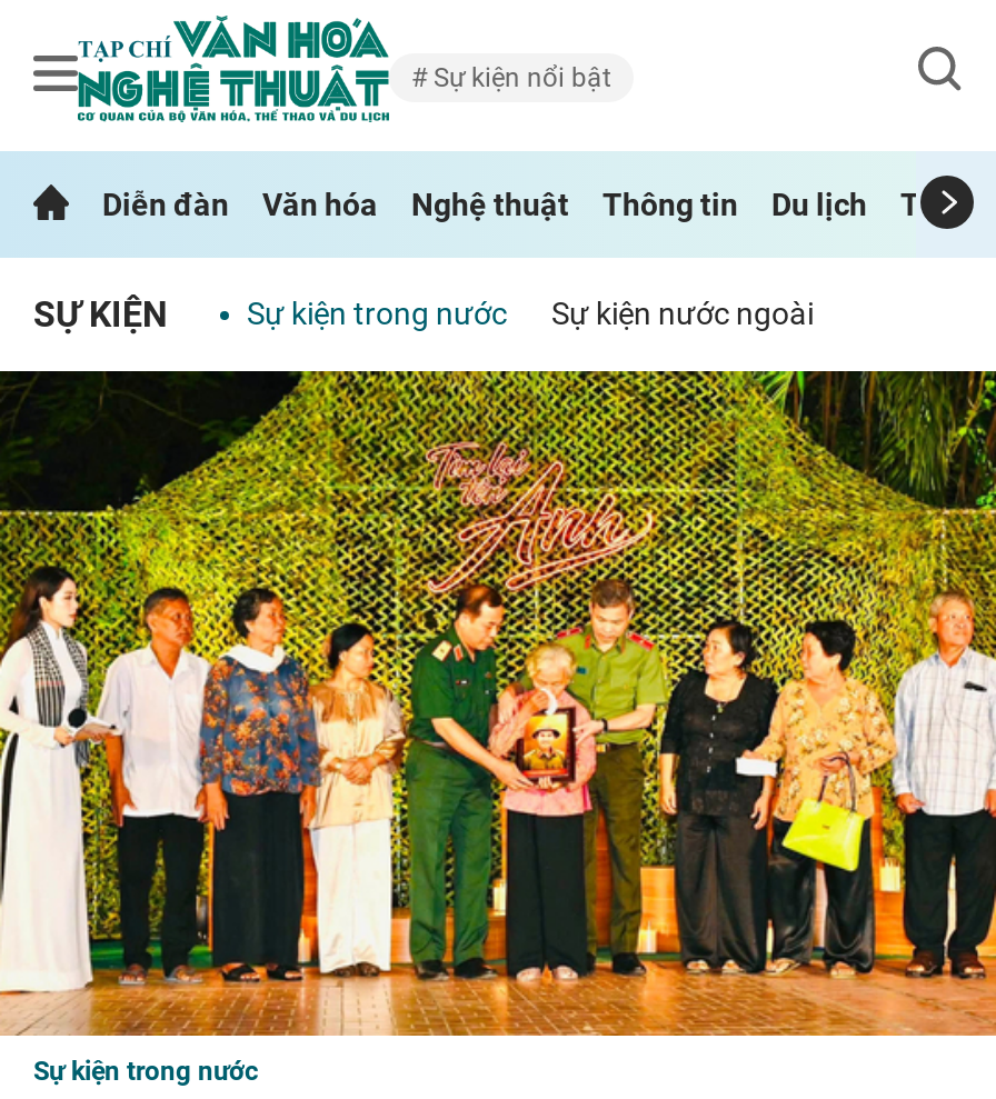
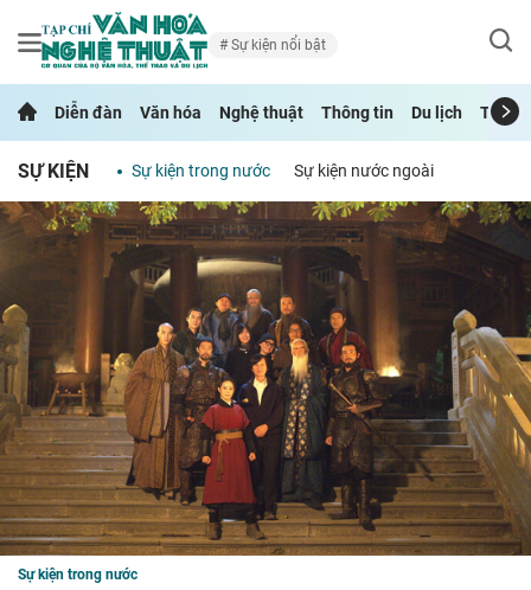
- [image]
+ [image]
